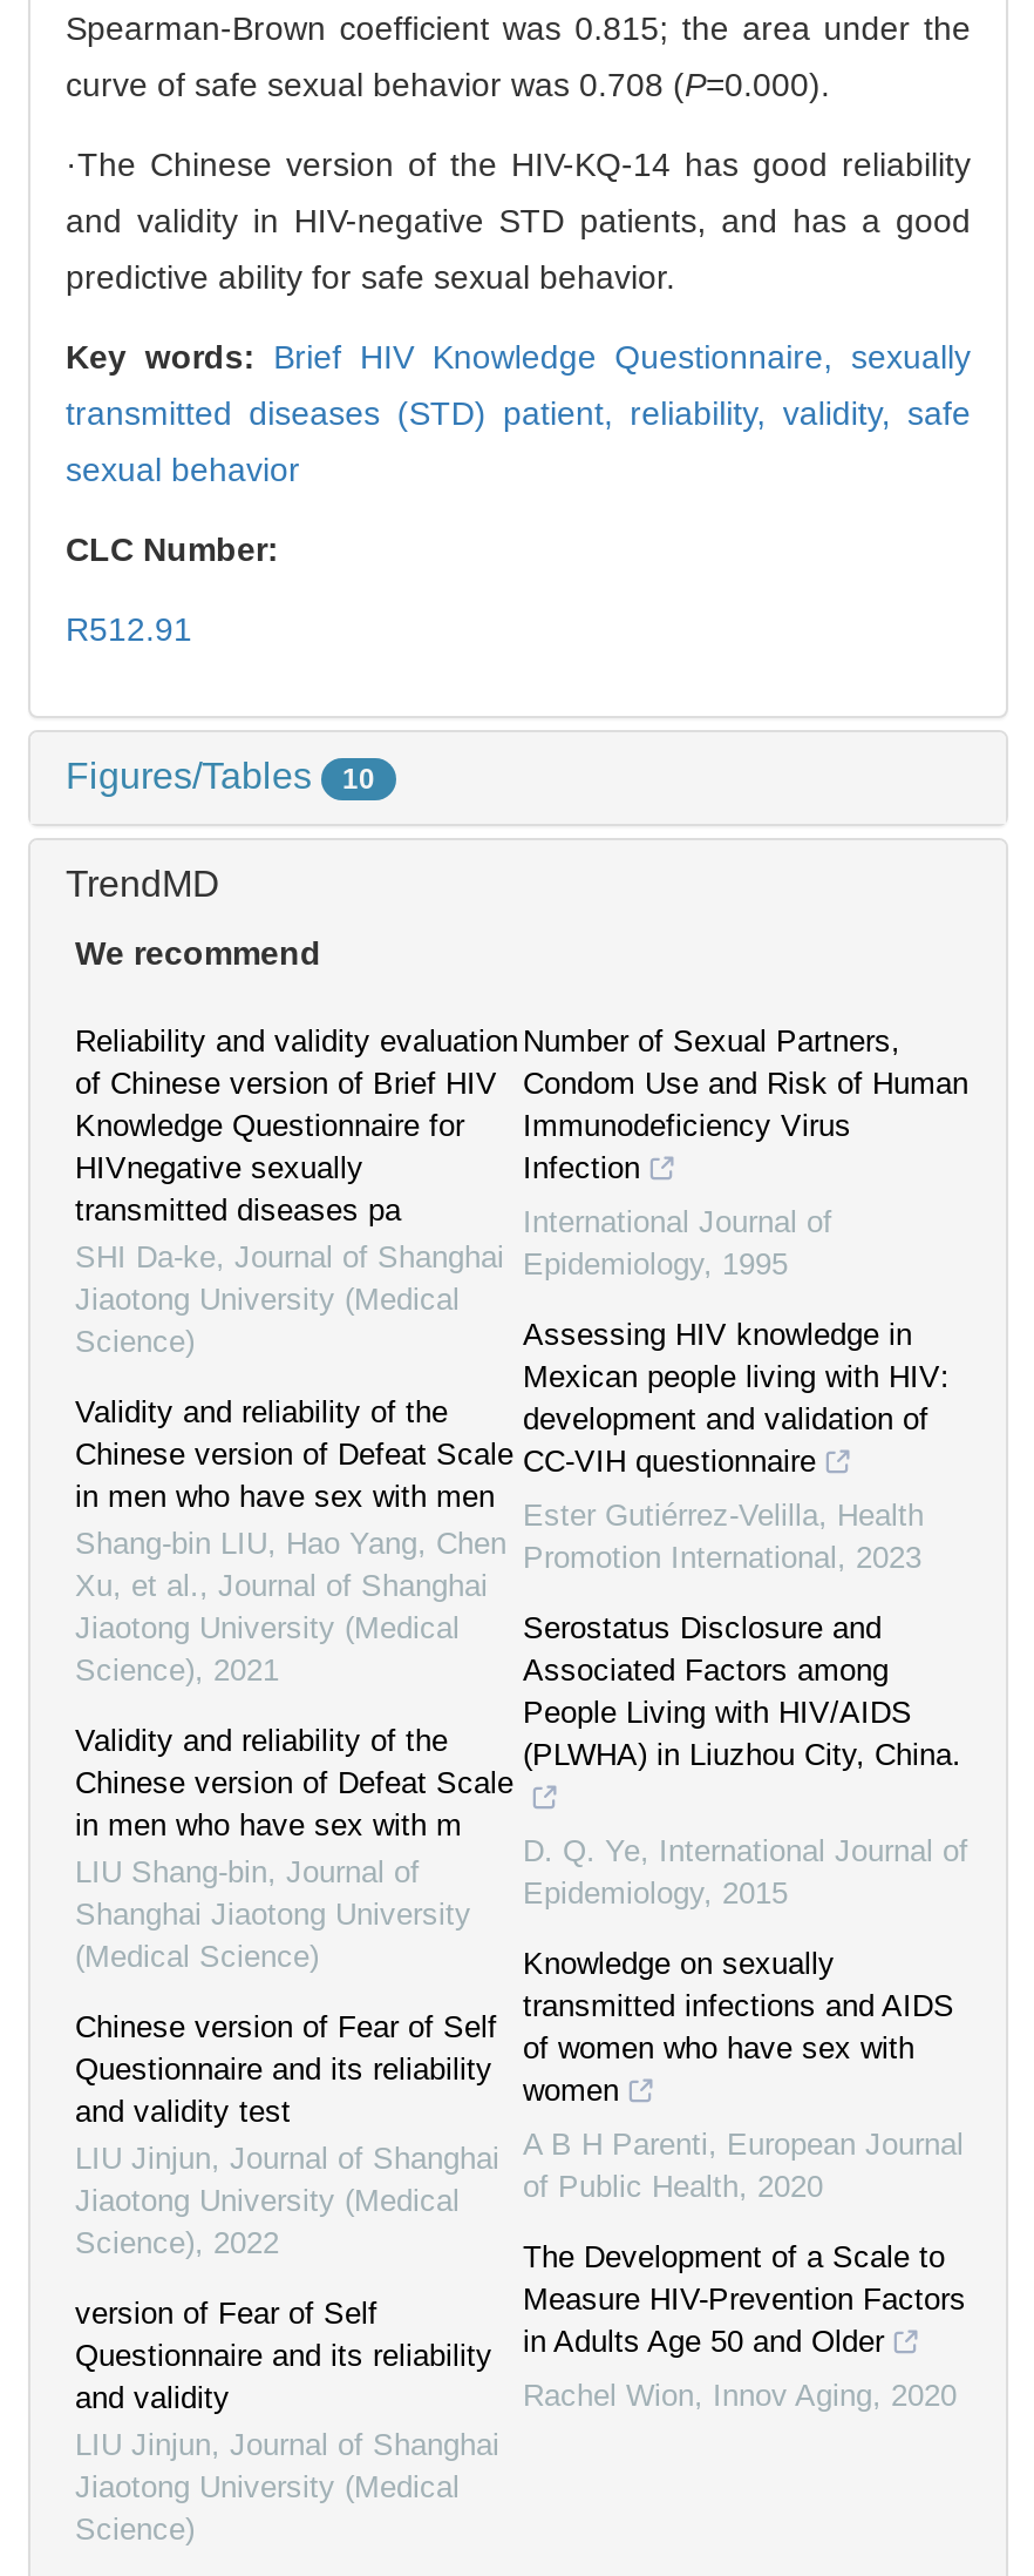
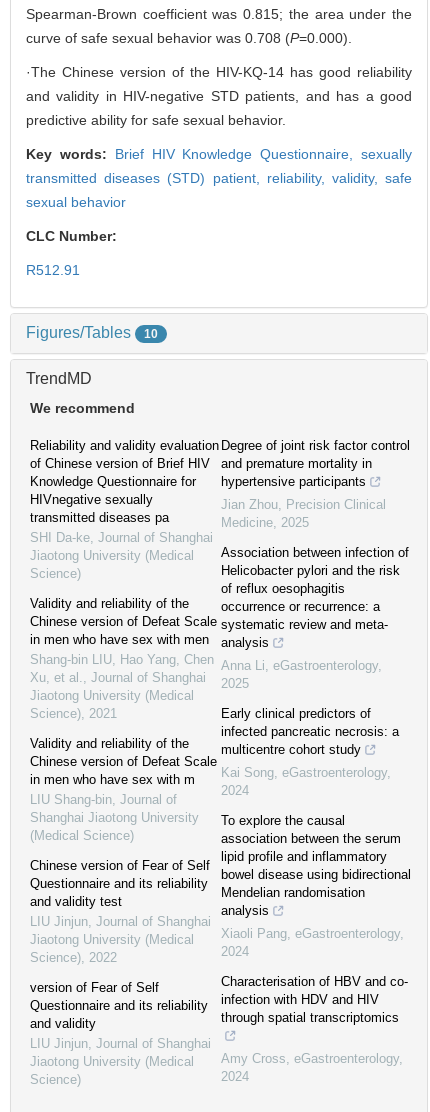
- Number of Sexual Partners,
- Condom Use and Risk of Human
- Immunodeficiency Virus
- Infection
+ Degree of joint risk factor control
+ and premature mortality in
+ hypertensive participants

- International Journal of
- Epidemiology, 1995
+ Jian Zhou, Precision Clinical
+ Medicine, 2025

- Assessing HIV knowledge in
- Mexican people living with HIV:
- development and validation of
- CC-VIH questionnaire
+ Association between infection of
+ Helicobacter pylori and the risk
+ of reflux oesophagitis
+ occurrence or recurrence: a
+ systematic review and meta-
+ analysis

- Ester Gutiérrez-Velilla, Health
- Promotion International, 2023
+ Anna Li, eGastroenterology,
+ 2025

- Serostatus Disclosure and
- Associated Factors among
- People Living with HIV/AIDS
- (PLWHA) in Liuzhou City, China.
+ Early clinical predictors of
+ infected pancreatic necrosis: a
+ multicentre cohort study

- D. Q. Ye, International Journal of
- Epidemiology, 2015
+ Kai Song, eGastroenterology,
+ 2024

- Knowledge on sexually
- transmitted infections and AIDS
- of women who have sex with
- women
+ To explore the causal
+ association between the serum
+ lipid profile and inflammatory
+ bowel disease using bidirectional
+ Mendelian randomisation
+ analysis

- A B H Parenti, European Journal
- of Public Health, 2020
+ Xiaoli Pang, eGastroenterology,
+ 2024

- The Development of a Scale to
- Measure HIV-Prevention Factors
- in Adults Age 50 and Older
+ Characterisation of HBV and co-
+ infection with HDV and HIV
+ through spatial transcriptomics

- Rachel Wion, Innov Aging, 2020
+ Amy Cross, eGastroenterology,
+ 2024
